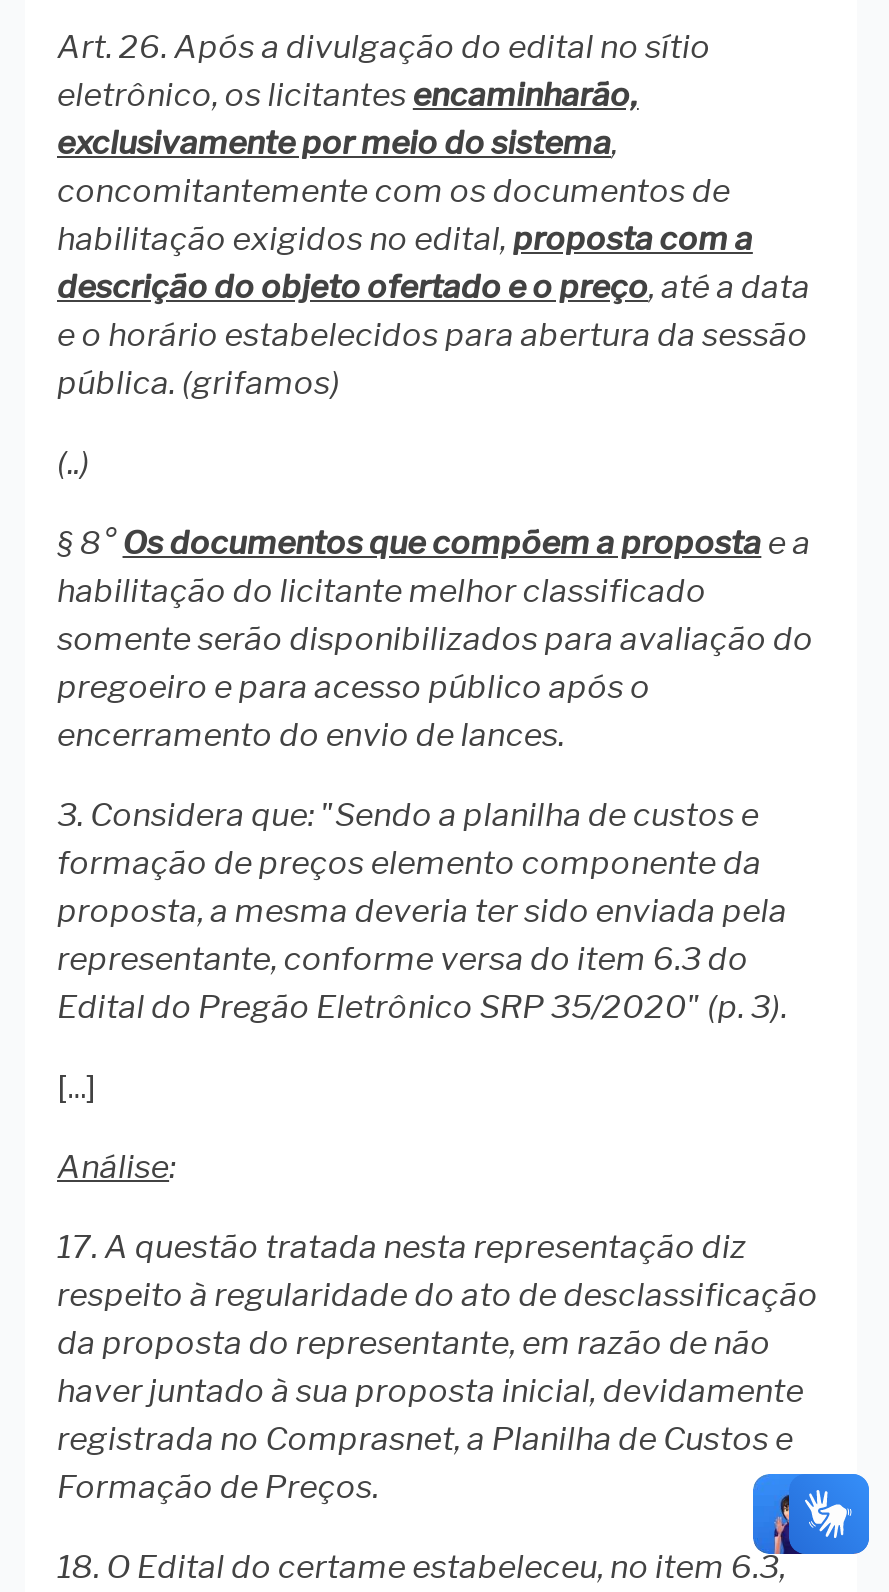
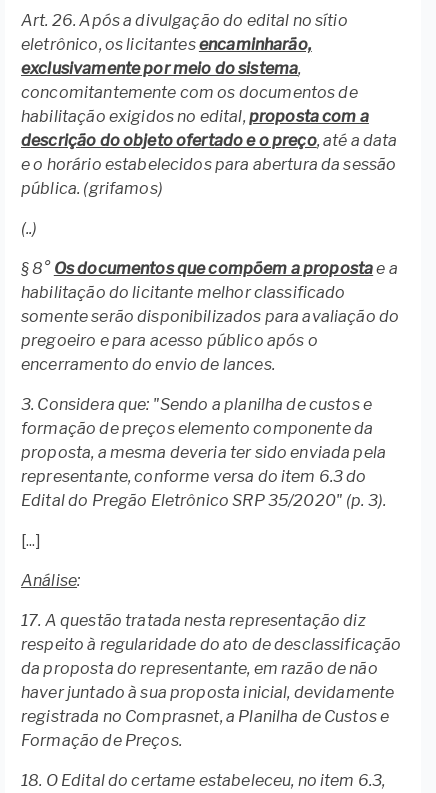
- [image]
